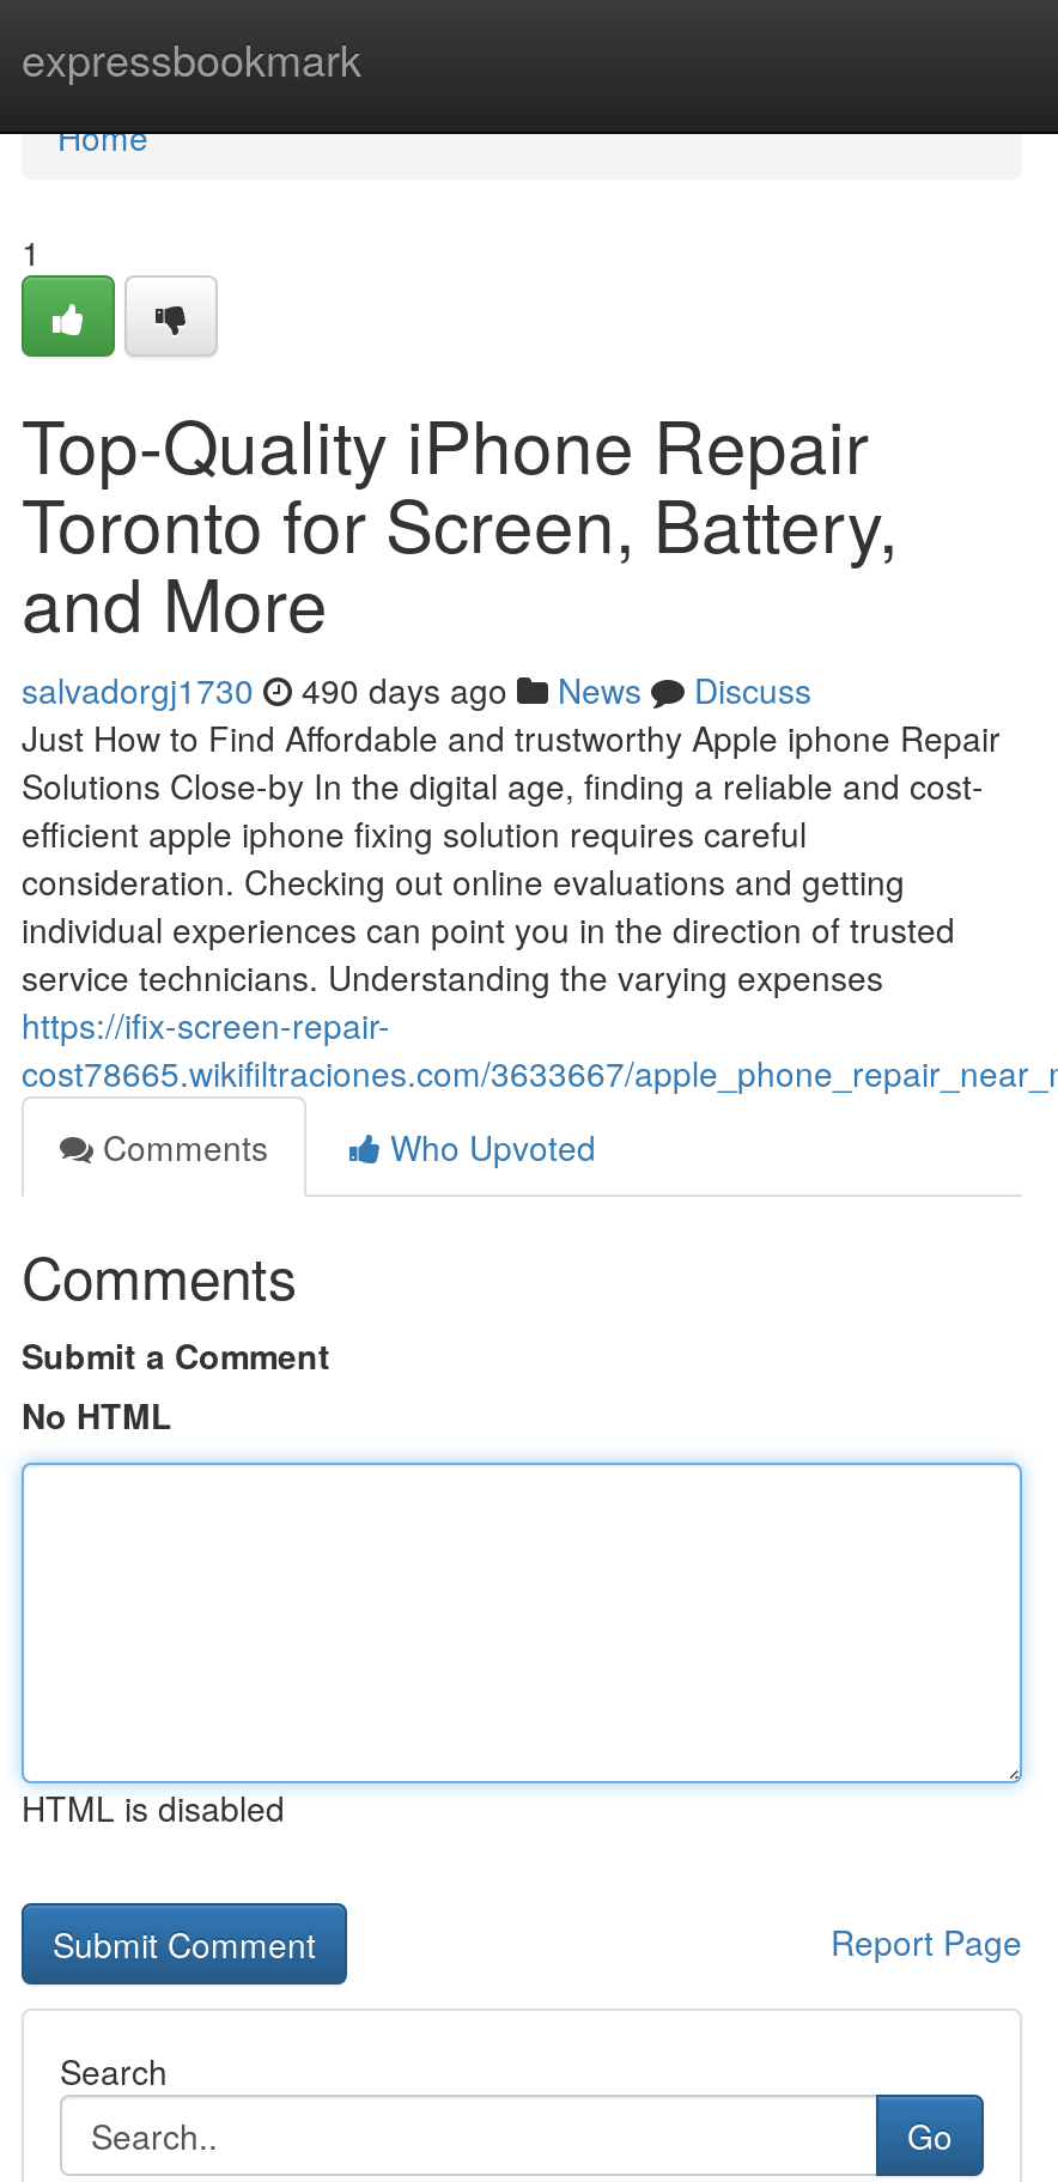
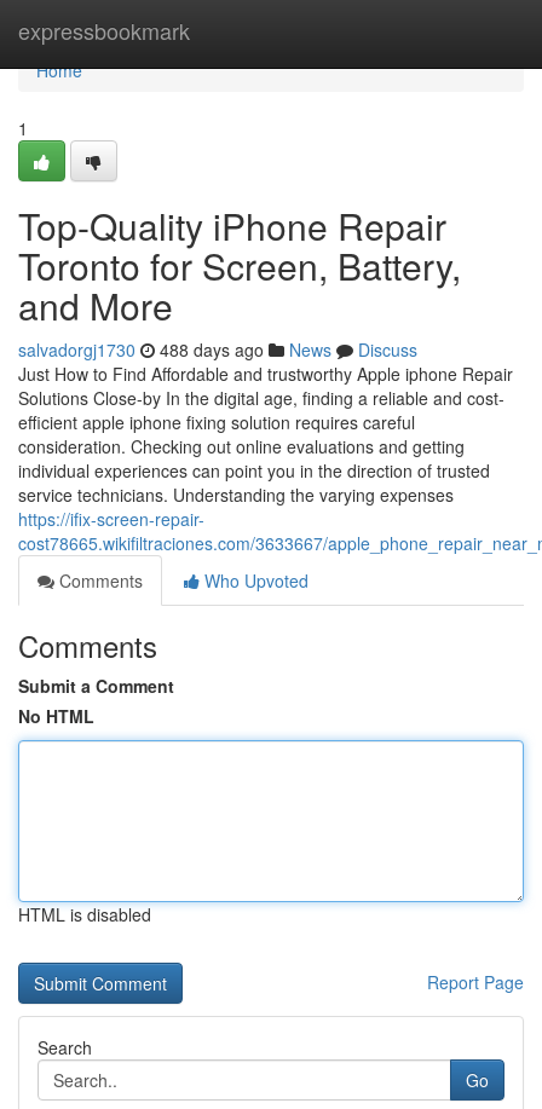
- salvadorgj1730 490 days ago News Discuss
+ salvadorgj1730 488 days ago News Discuss
